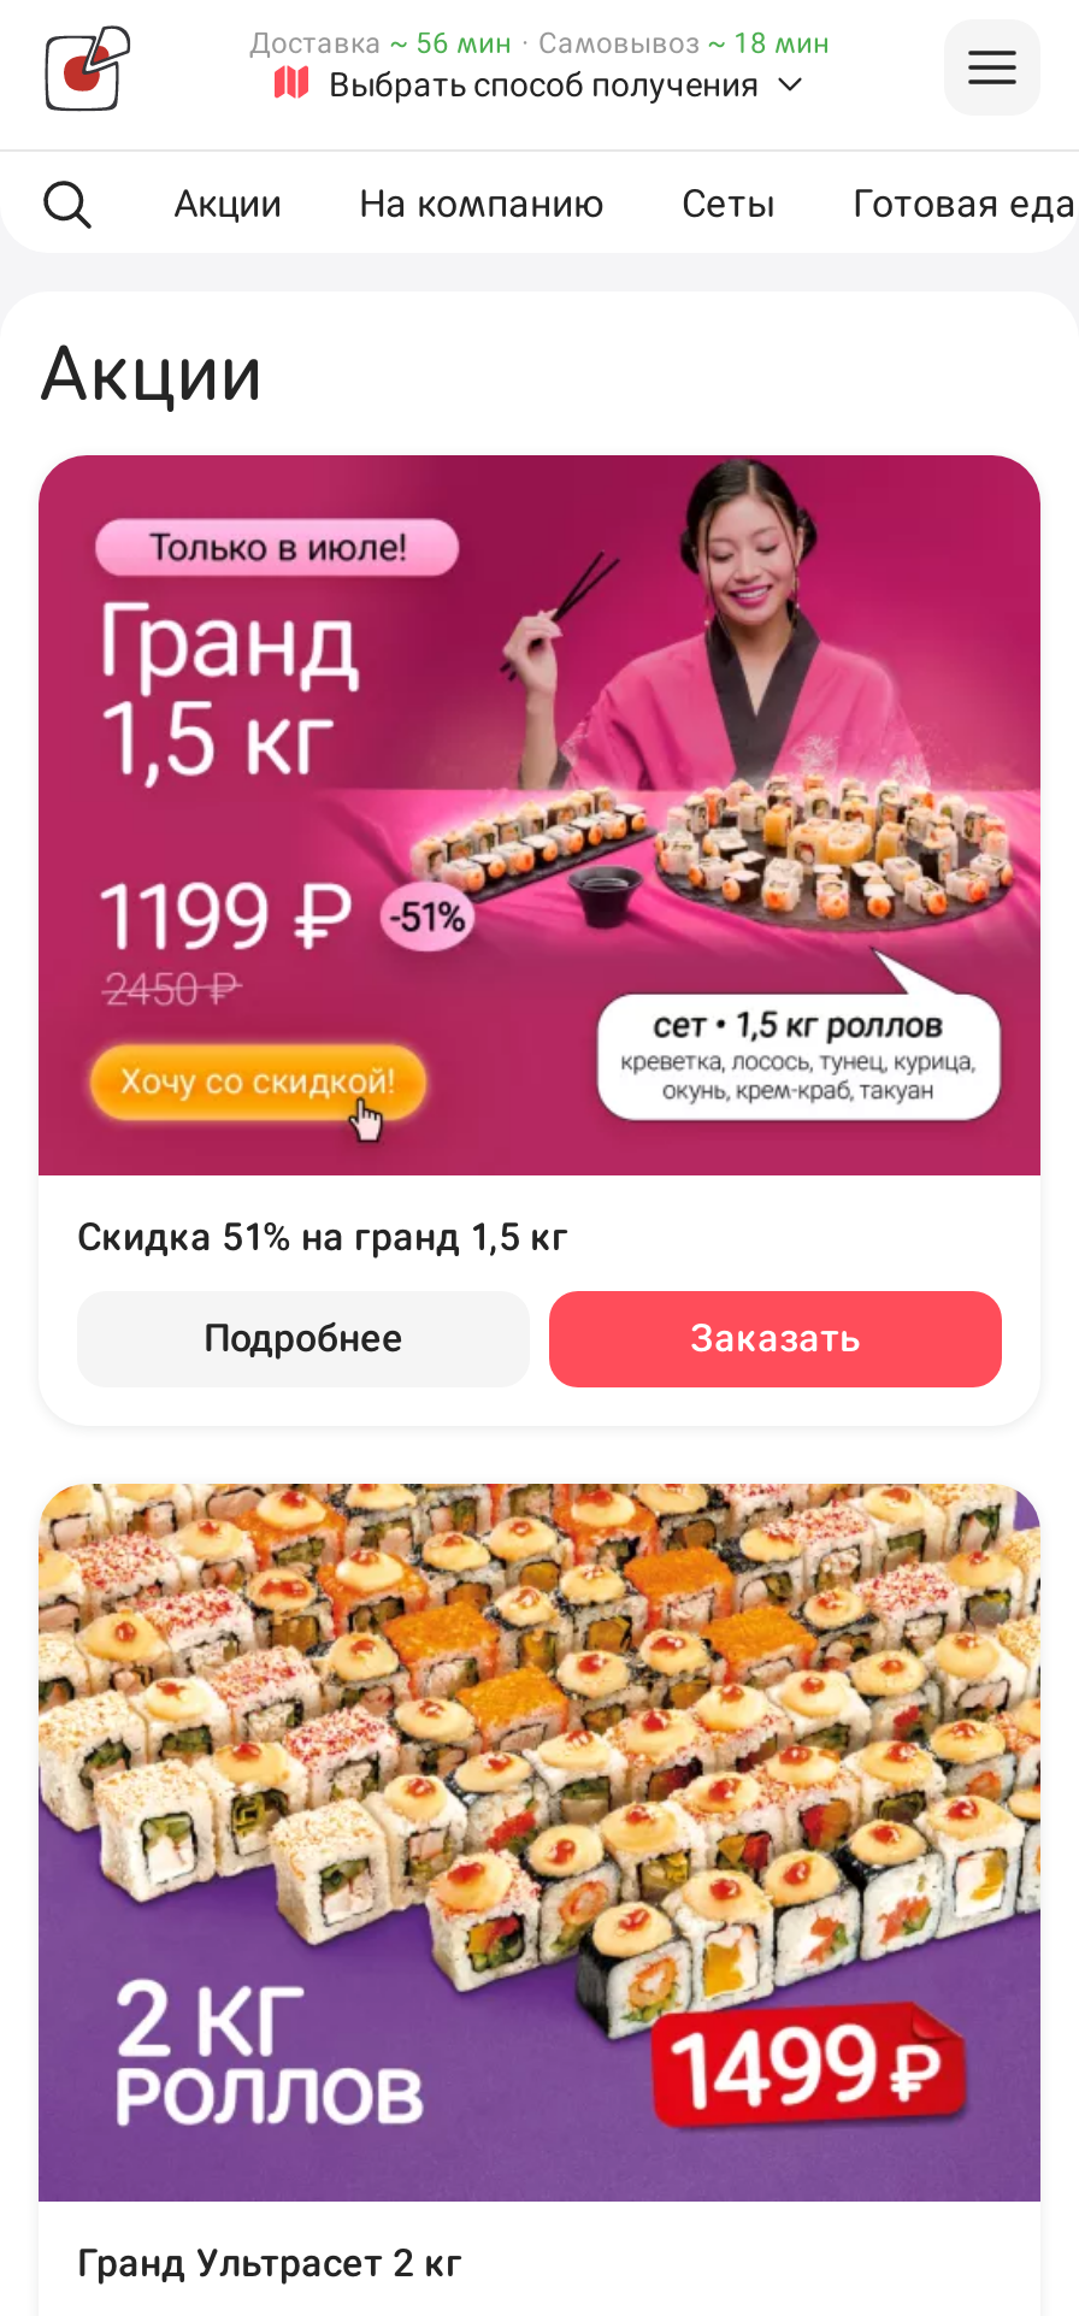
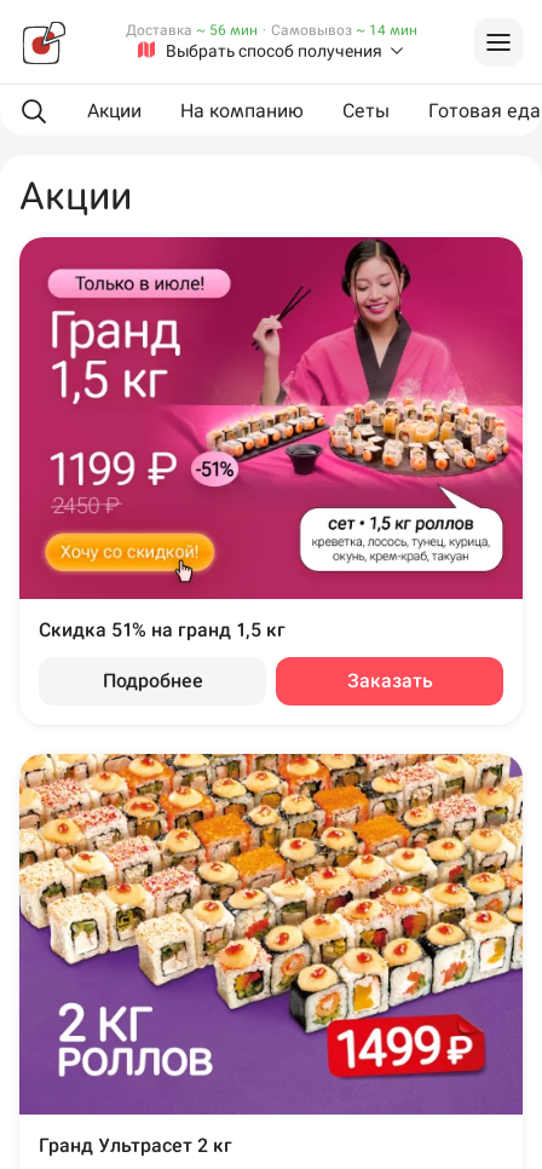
- Доставка ~ 56 мин · Самовывоз ~ 18 мин
+ Доставка ~ 56 мин · Самовывоз ~ 14 мин
